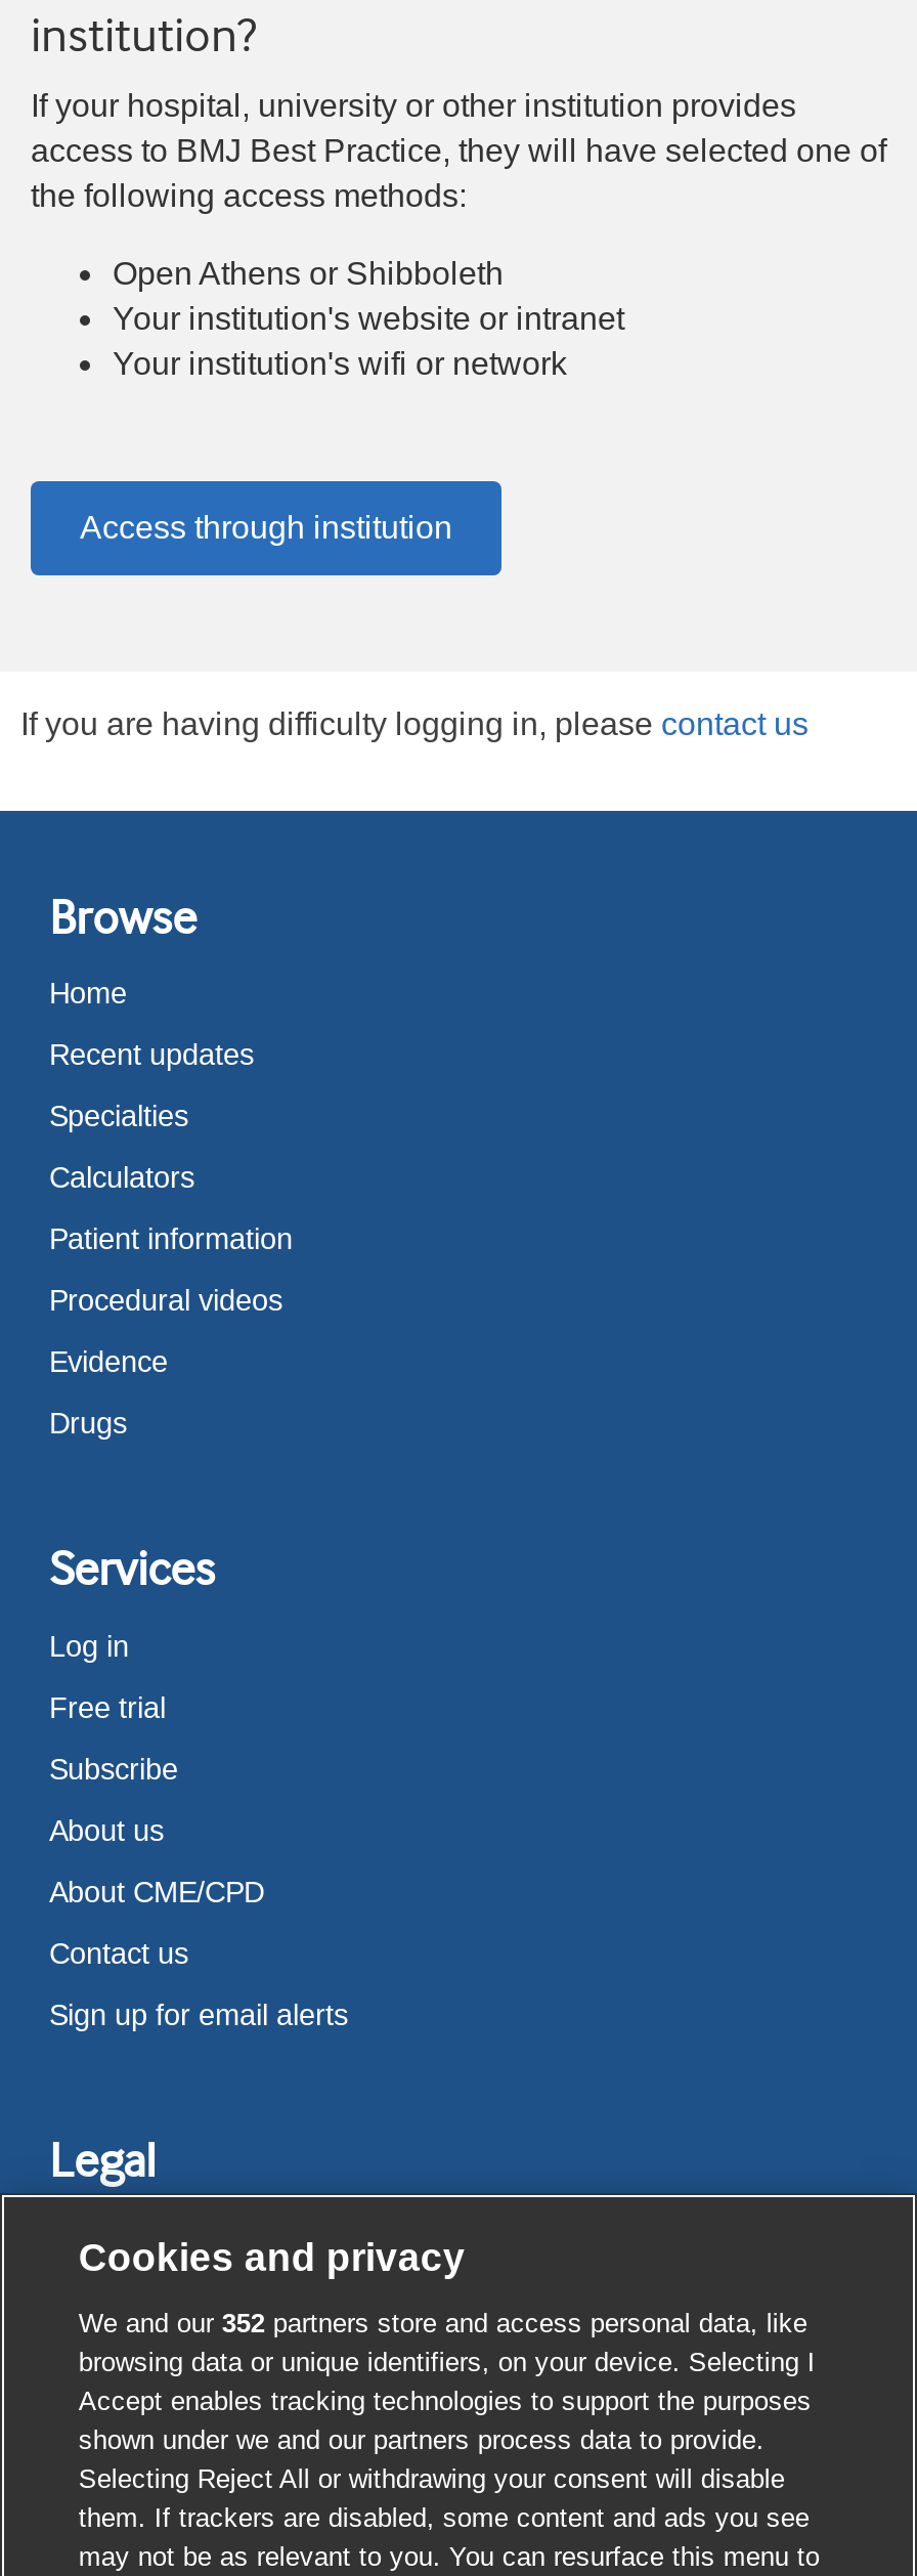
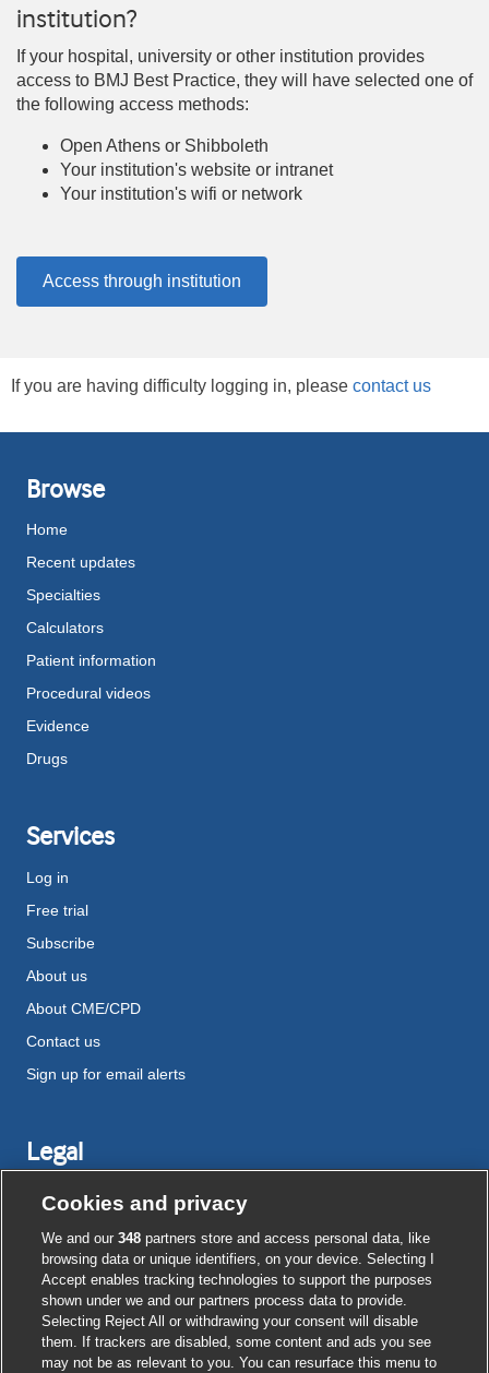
- We and our 352 partners store and access personal data, like
+ We and our 348 partners store and access personal data, like
